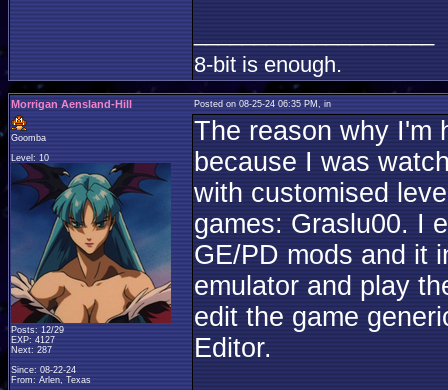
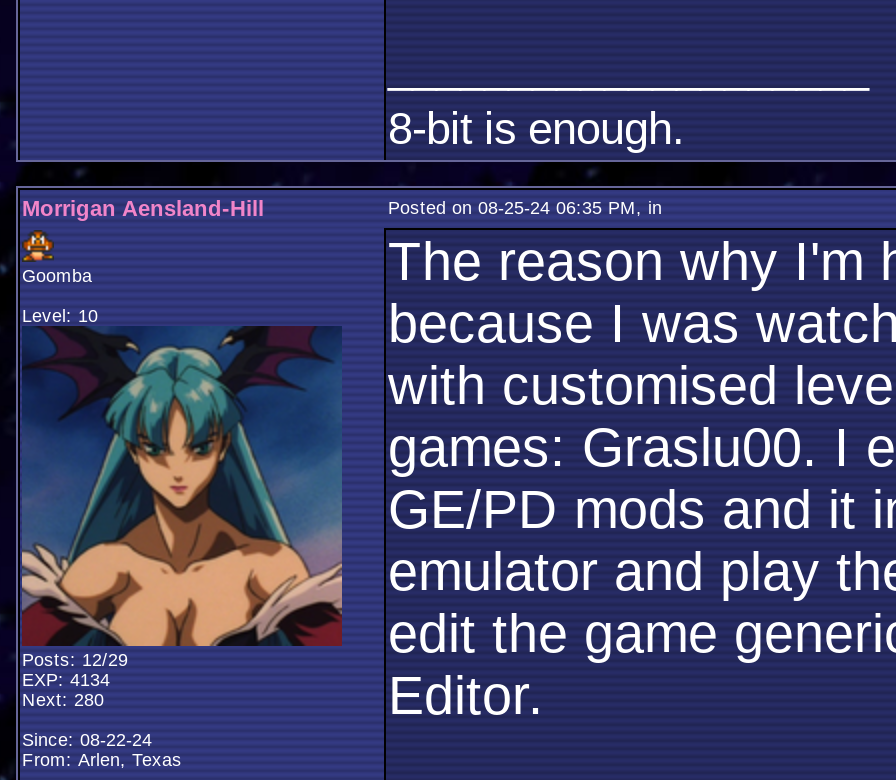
- EXP: 4127
+ EXP: 4134

- Next: 287
+ Next: 280
